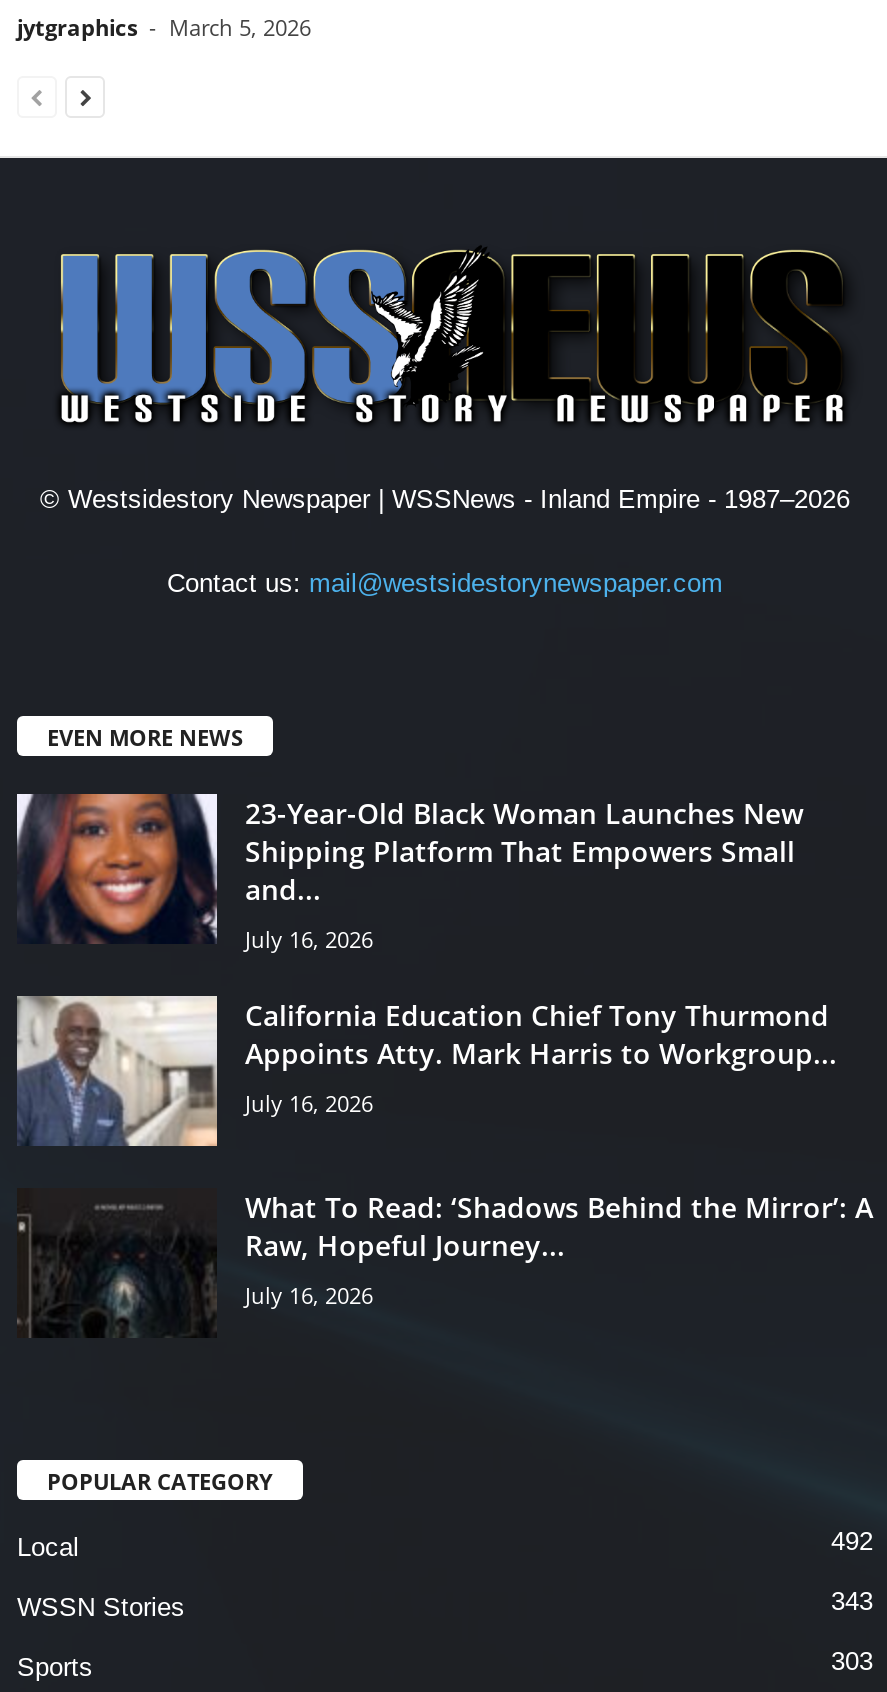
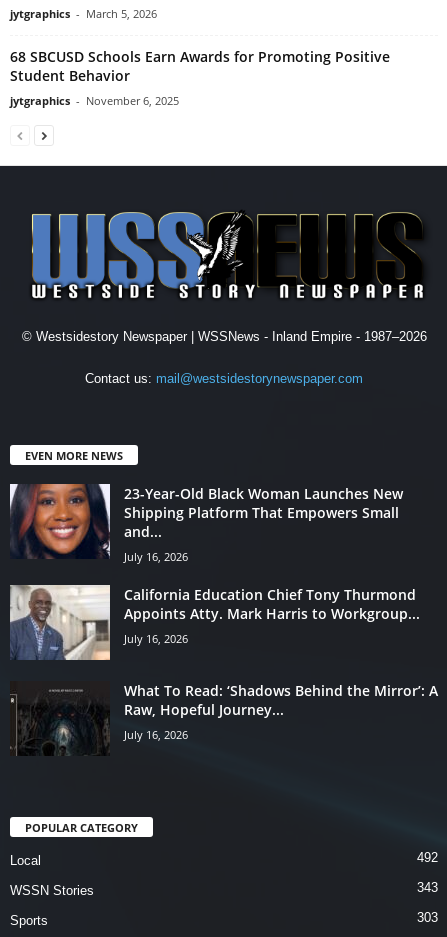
+ 68 SBCUSD Schools Earn Awards for Promoting Positive
+ Student Behavior
+ jytgraphics - November 6, 2025
